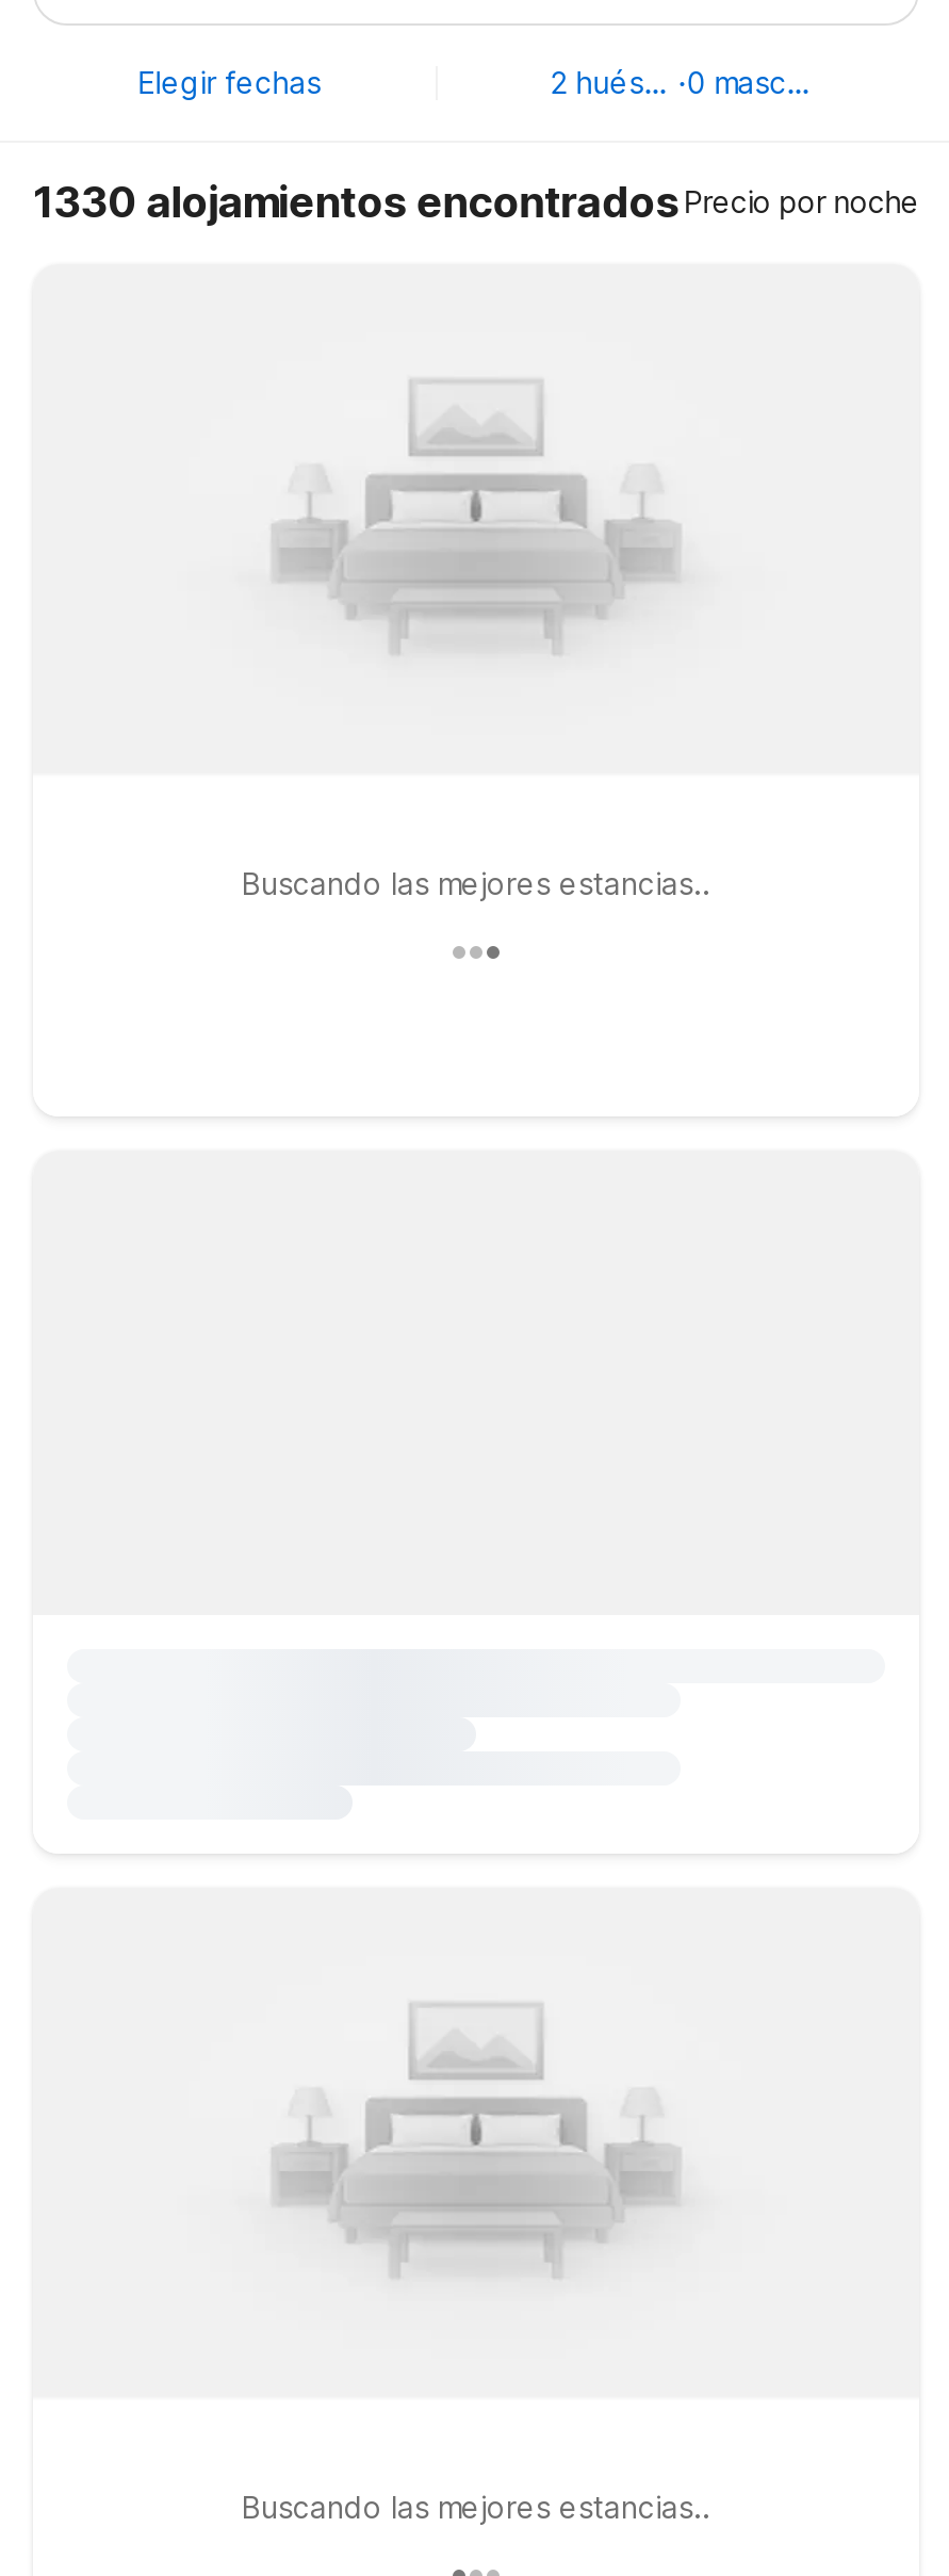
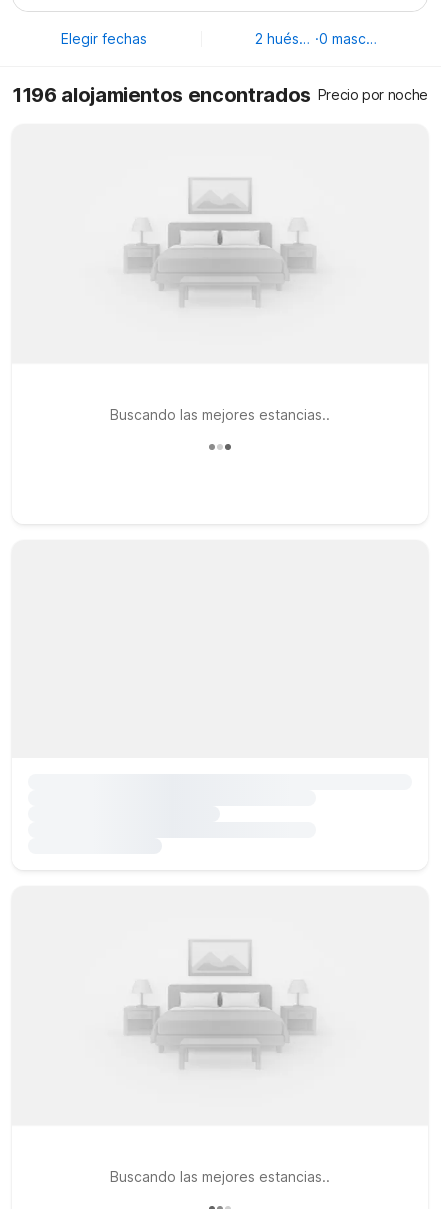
- 1330 alojamientos encontrados Precio por noche
+ 1196 alojamientos encontrados Precio por noche
